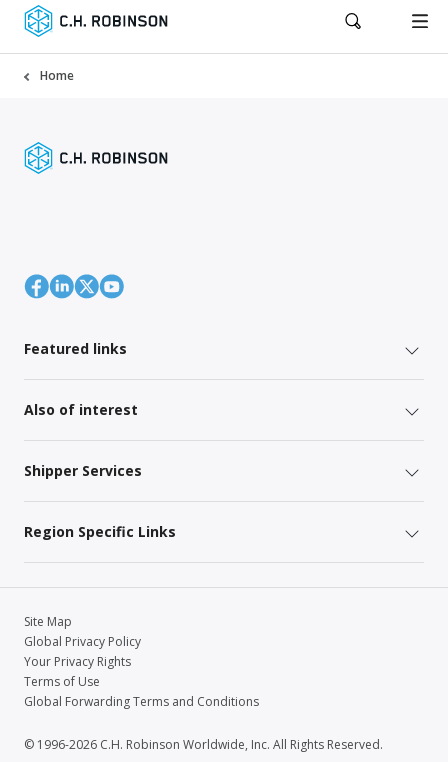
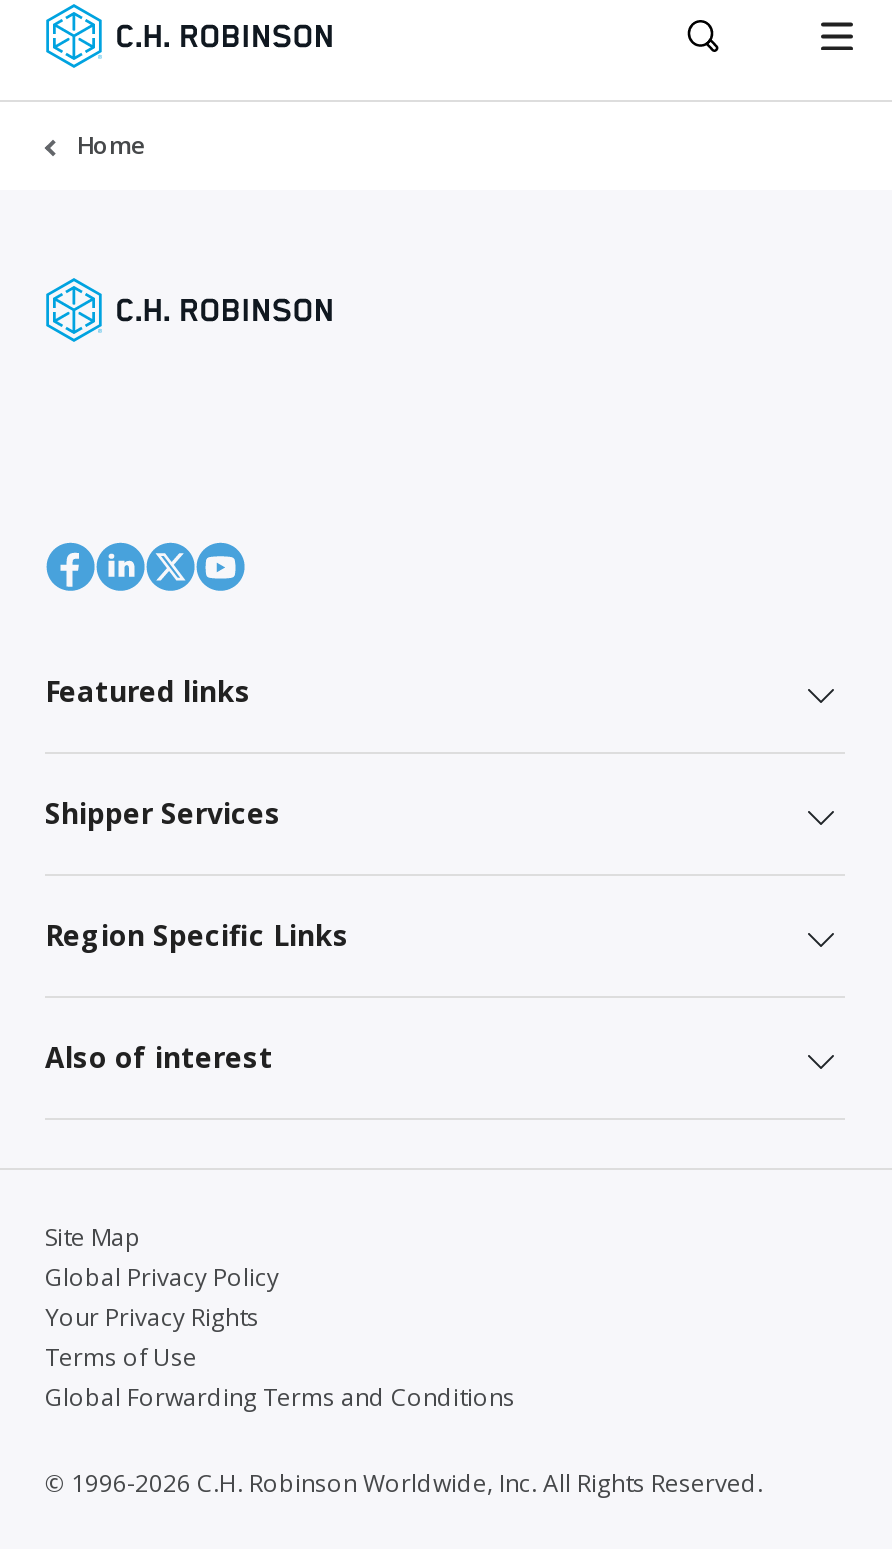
moved down: Also of interest

moved up: Shipper Services | Region Specific Links
